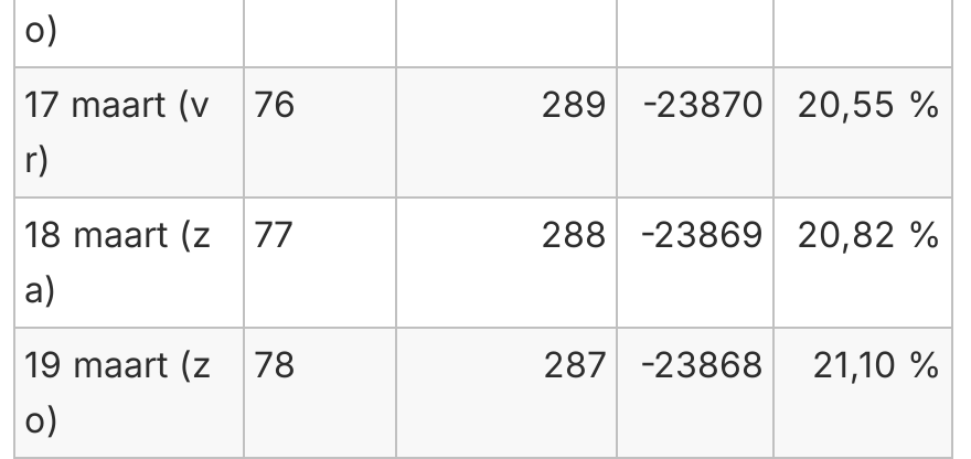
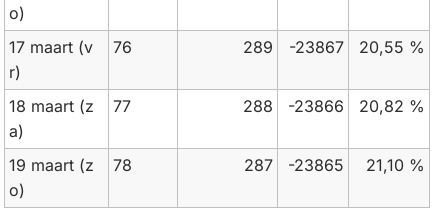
- 289 -23870 20,55 %
+ 289 -23867 20,55 %

- 288 -23869 20,82 %
+ 288 -23866 20,82 %

- 287 -23868 21,10 %
+ 287 -23865 21,10 %
